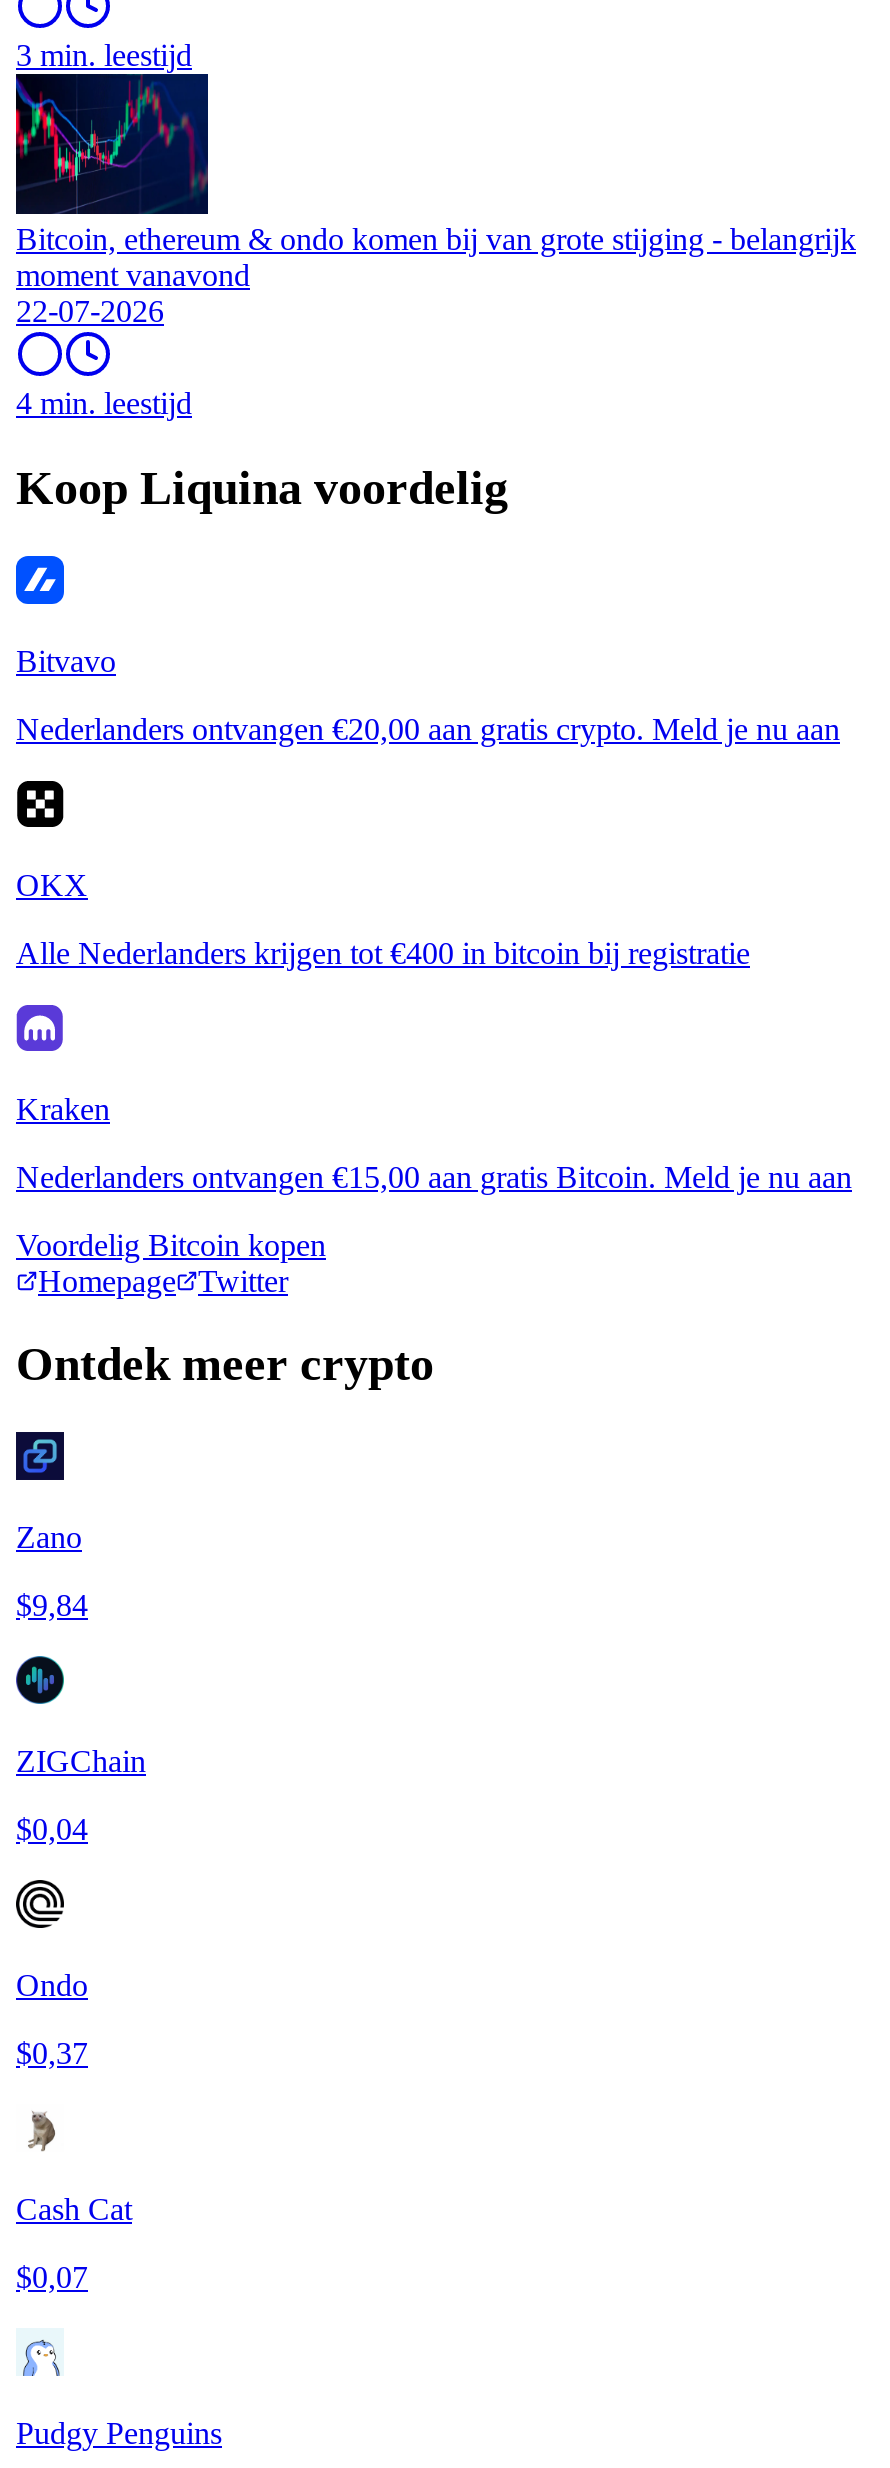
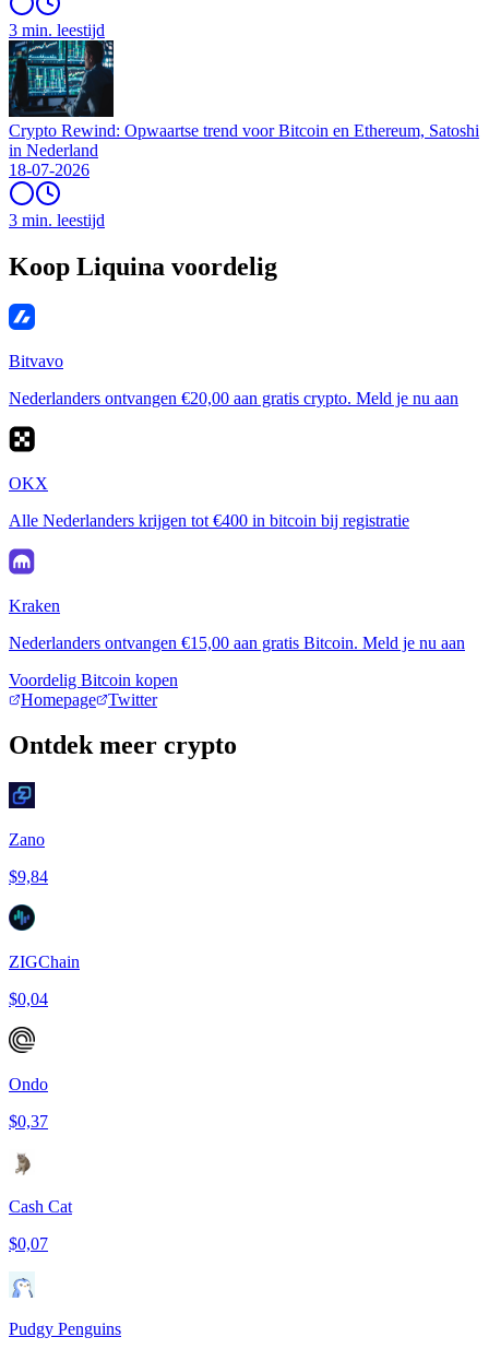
- [image]
- Bitcoin, ethereum & ondo komen bij van grote stijging - belangrijk
- moment vanavond
- 22-07-2026
+ [image]
+ Crypto Rewind: Opwaartse trend voor Bitcoin en Ethereum, Satoshi
+ in Nederland
+ 18-07-2026

- 4 min. leestijd
+ 3 min. leestijd
